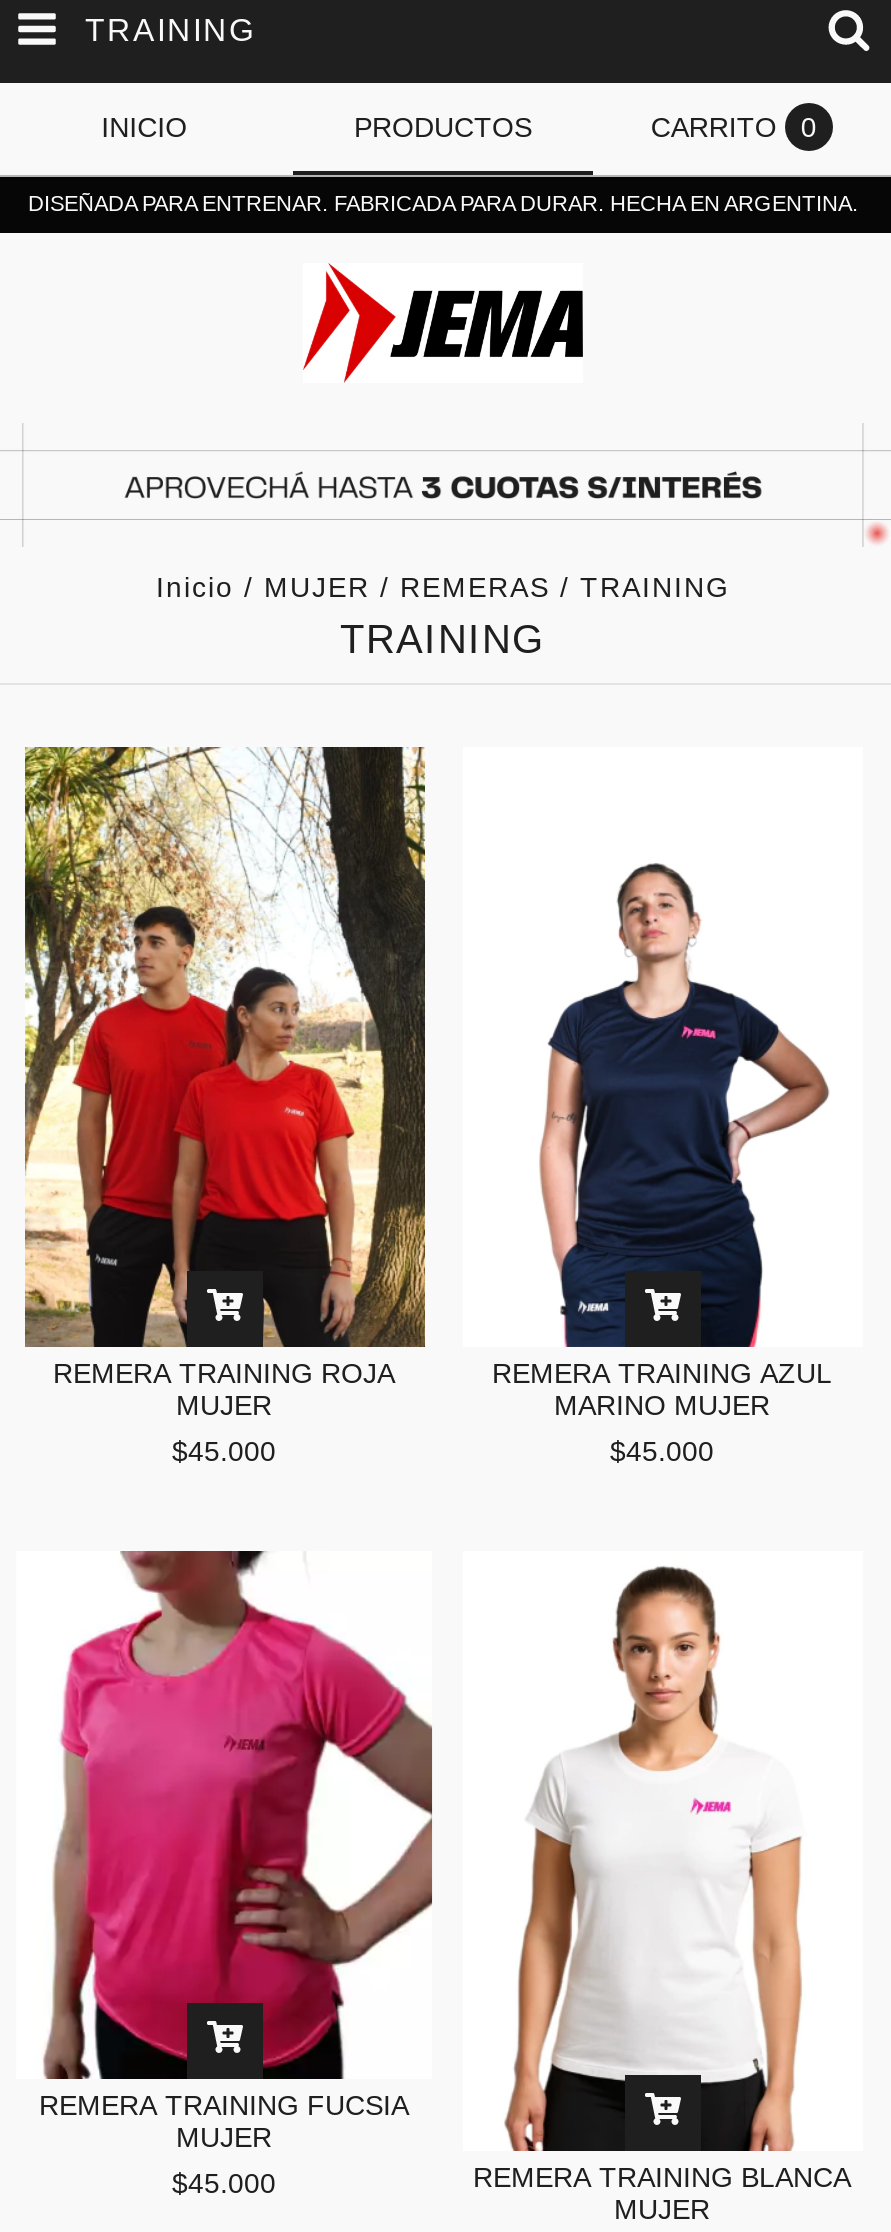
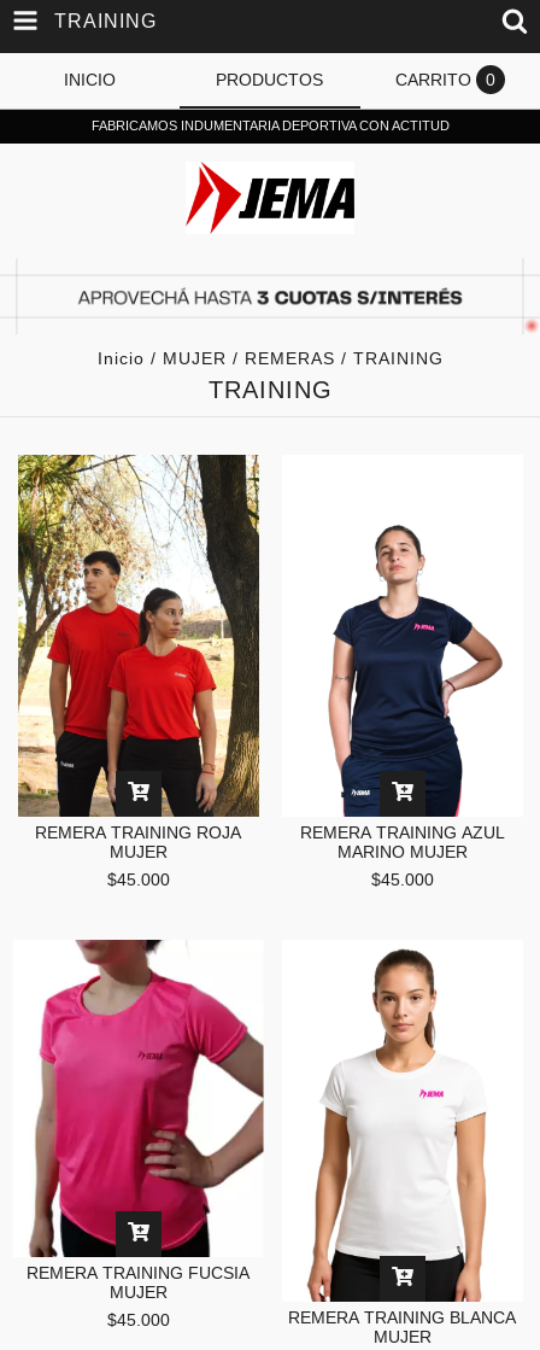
- DISEÑADA PARA ENTRENAR. FABRICADA PARA DURAR. HECHA EN ARGENTINA.
+ FABRICAMOS INDUMENTARIA DEPORTIVA CON ACTITUD
